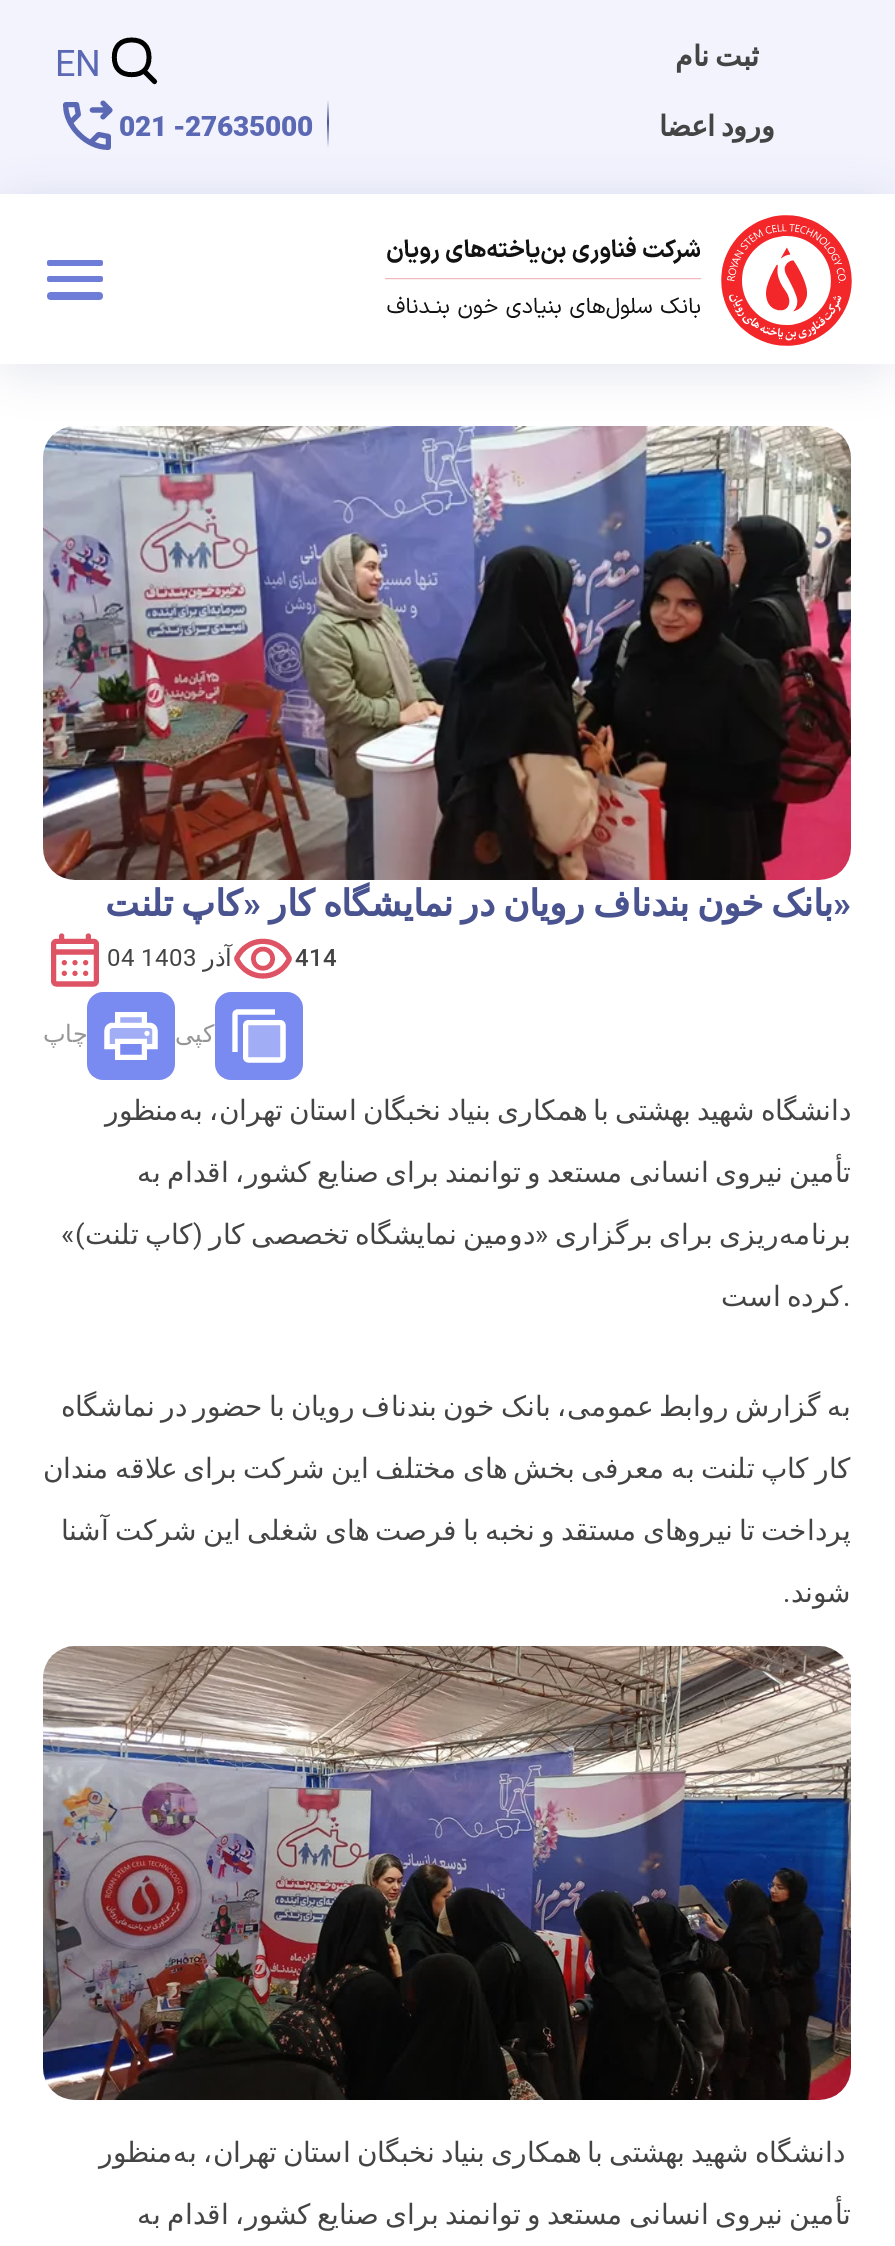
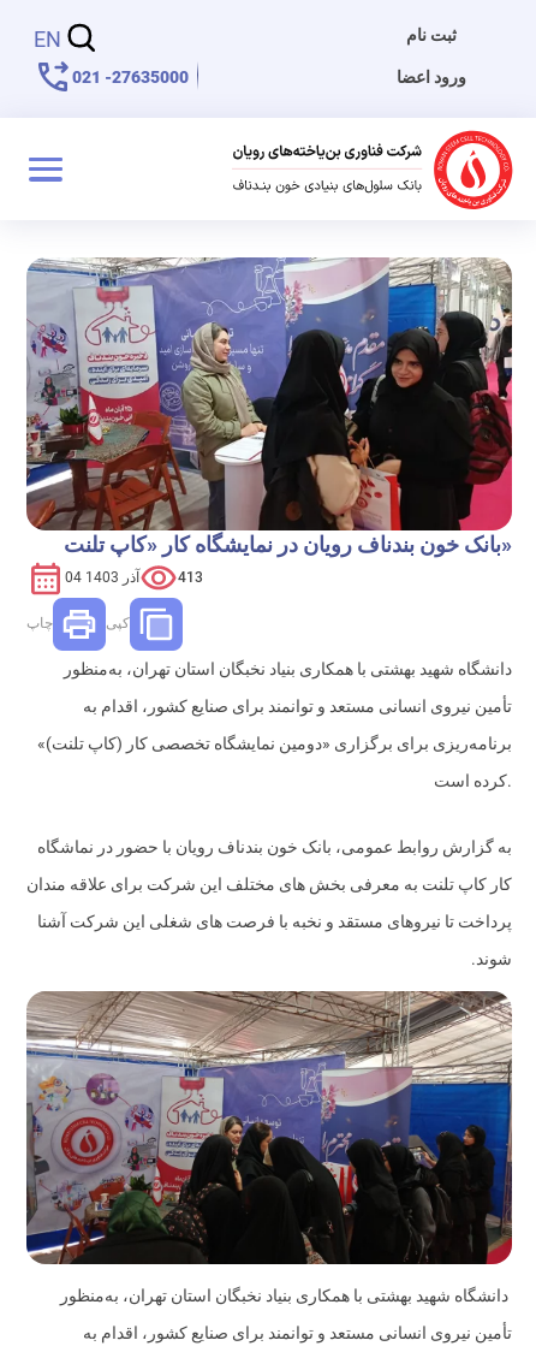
- 414
+ 413
